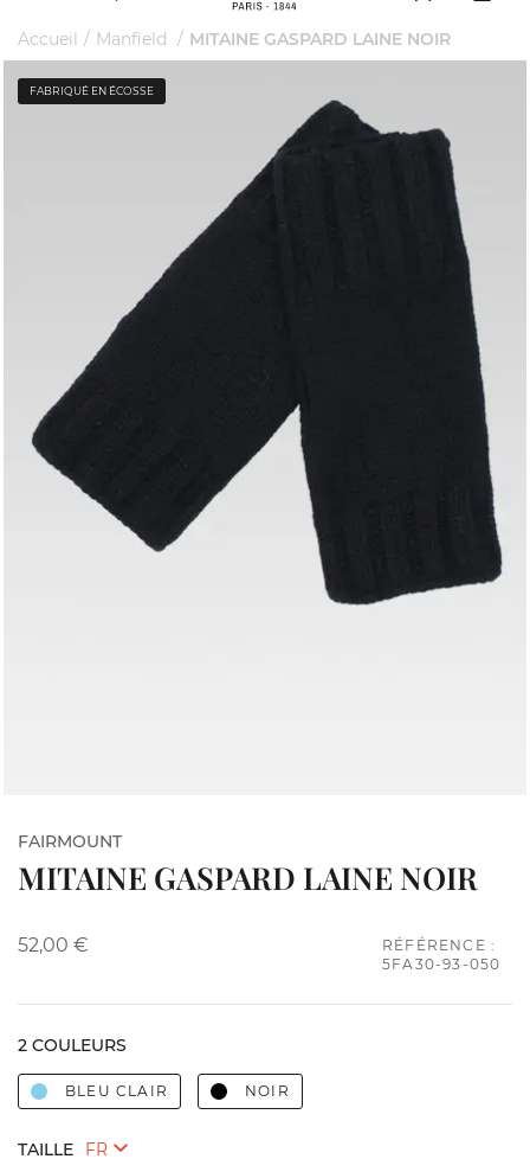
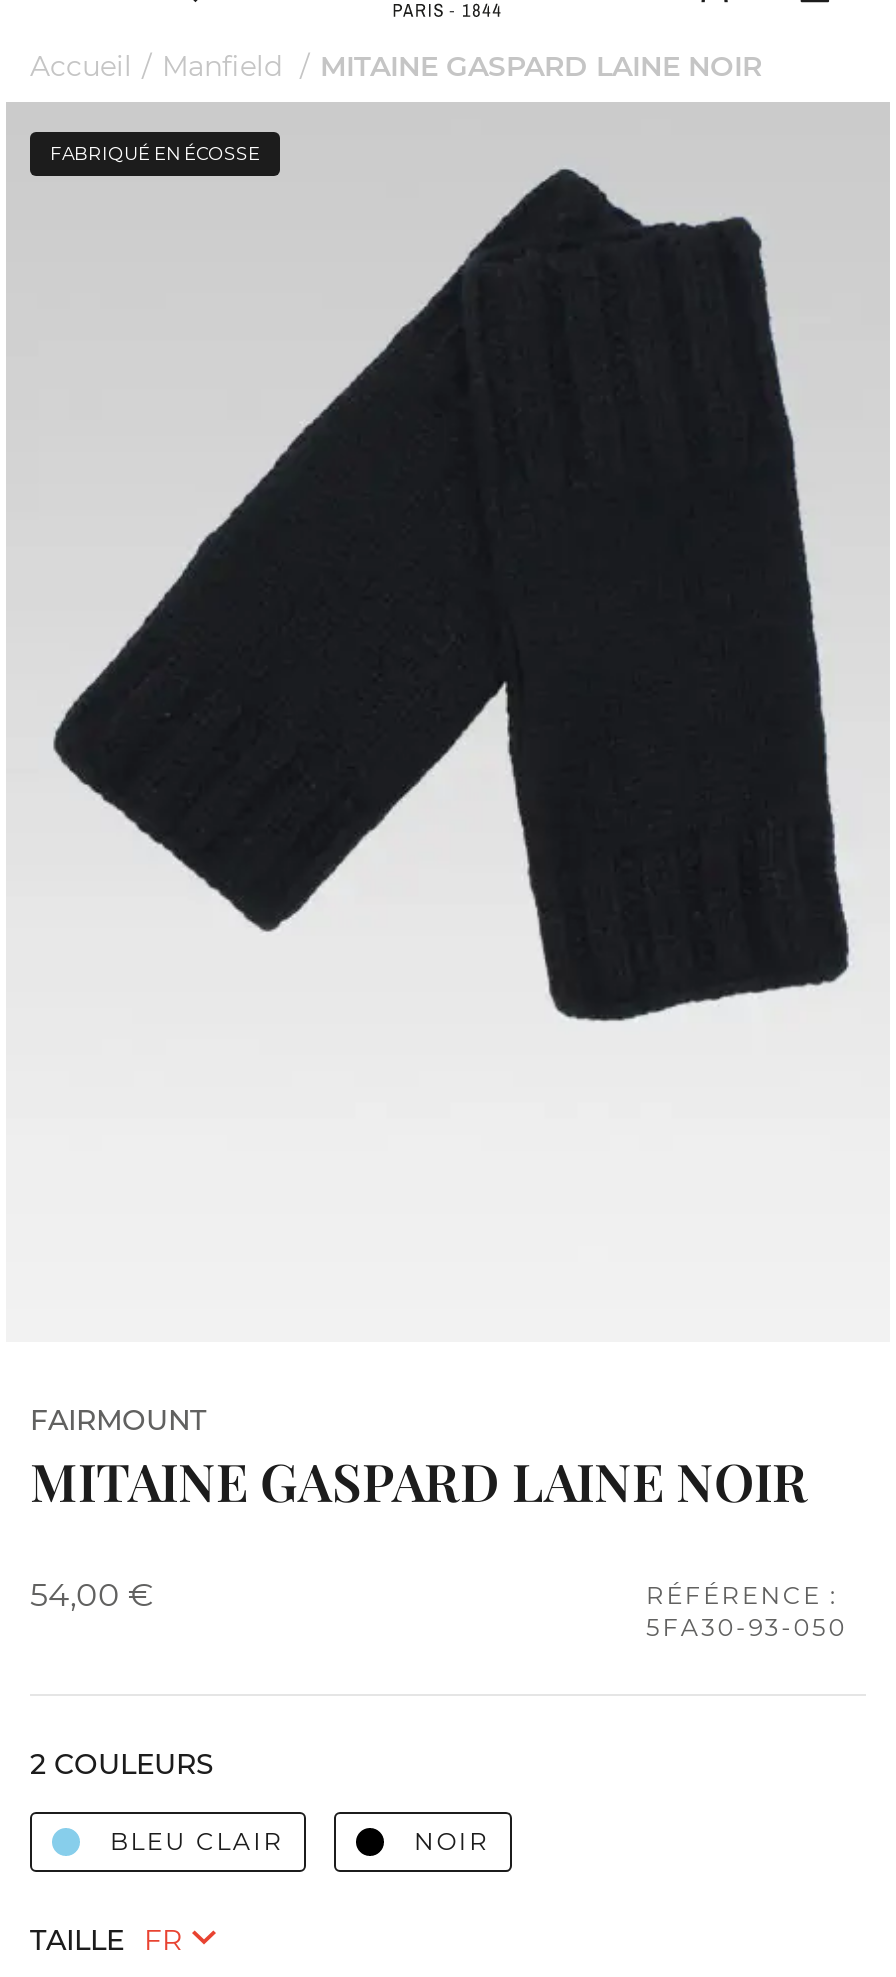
- 52,00 €
+ 54,00 €
